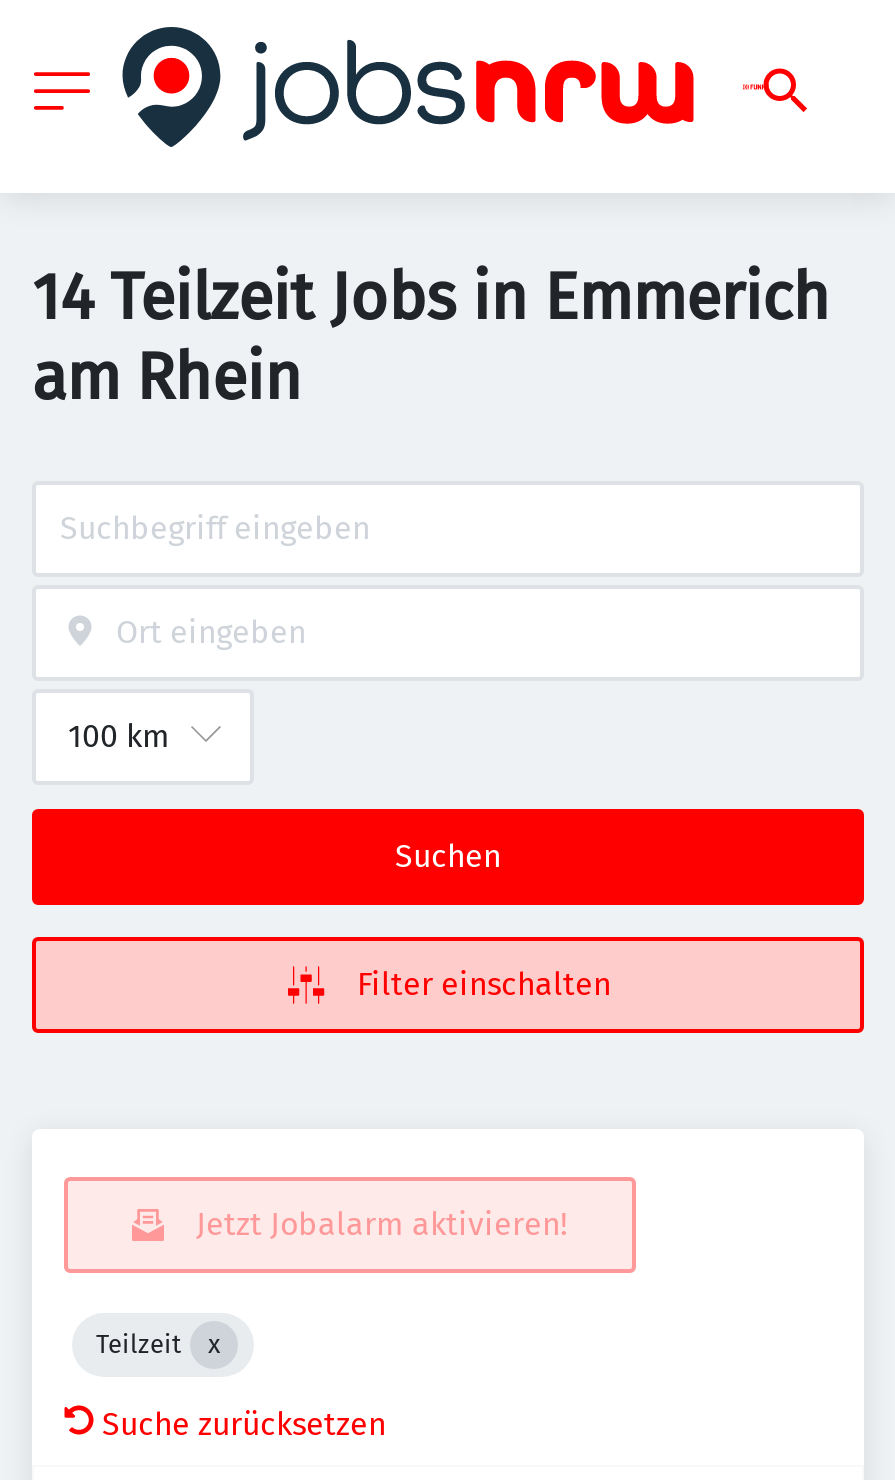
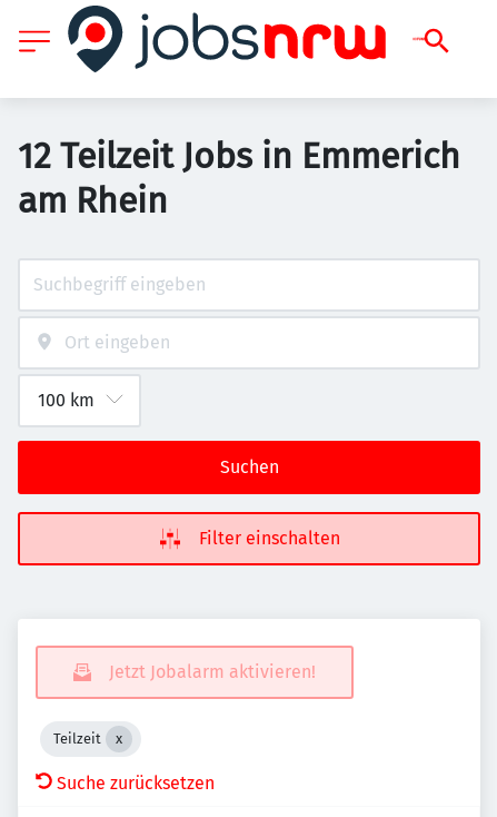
- 14 Teilzeit Jobs in Emmerich
+ 12 Teilzeit Jobs in Emmerich
